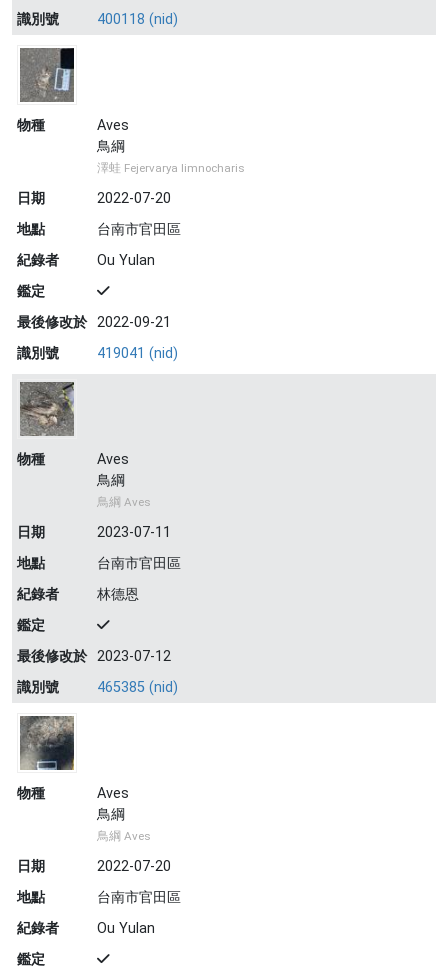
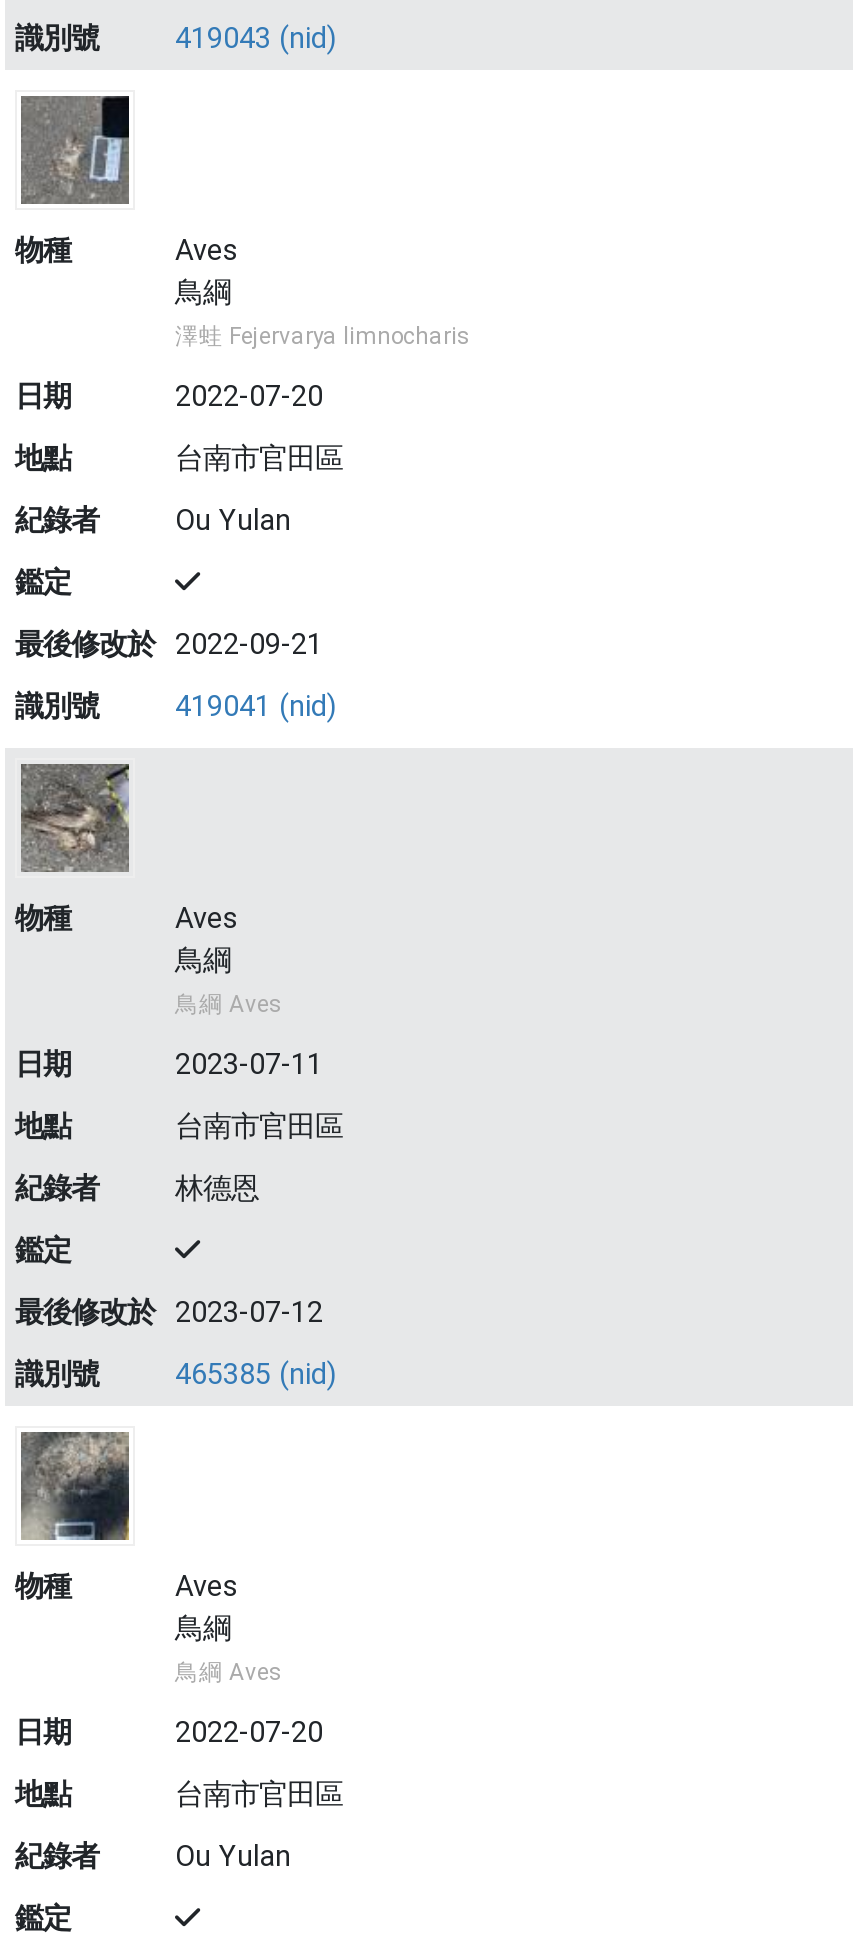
- 400118 (nid)
+ 419043 (nid)
